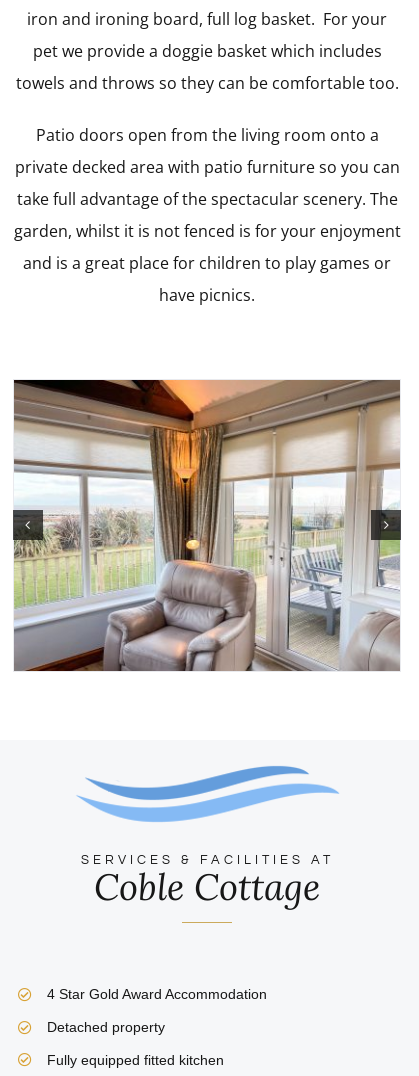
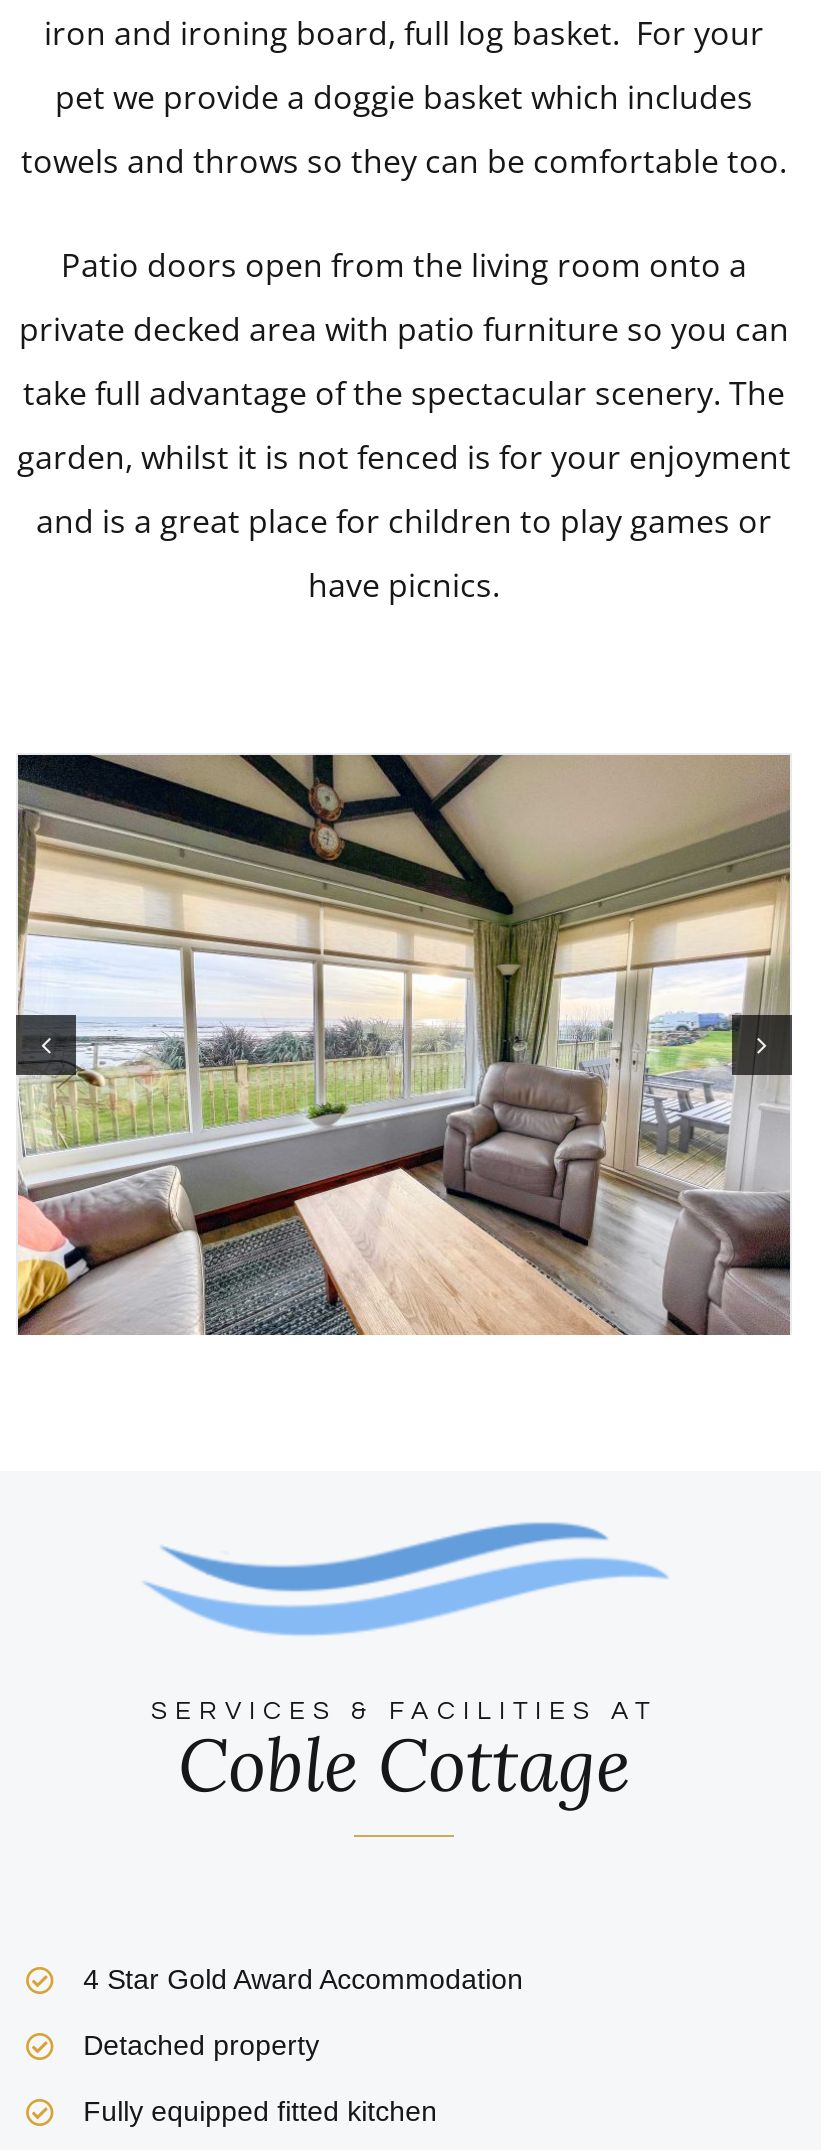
- [image]
+ [image]
